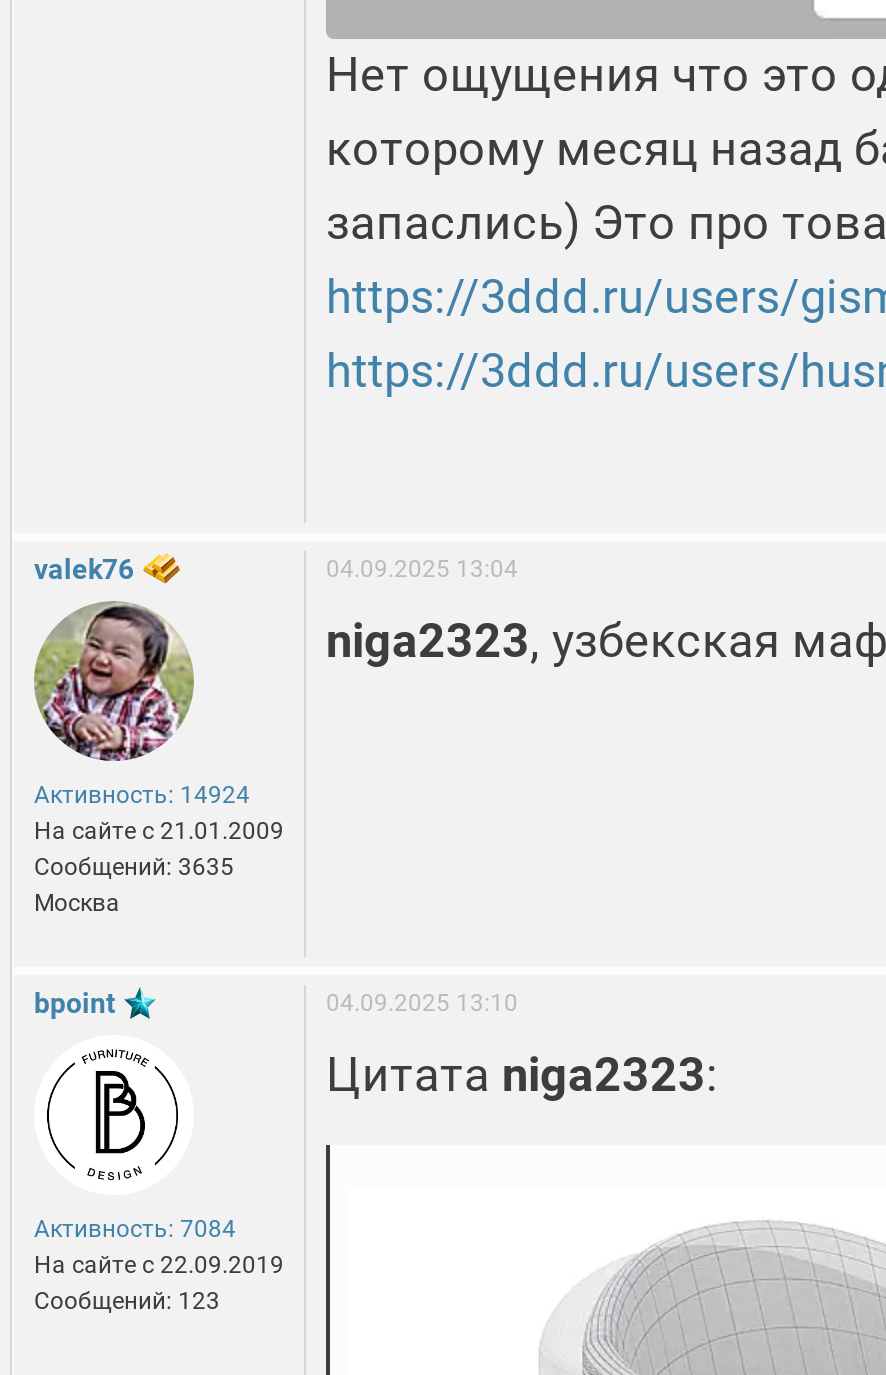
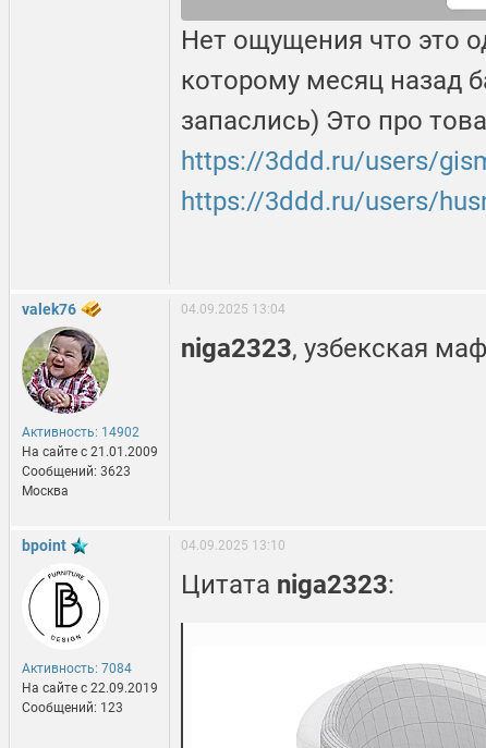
- Активность: 14924
+ Активность: 14902

- Сообщений: 3635
+ Сообщений: 3623
